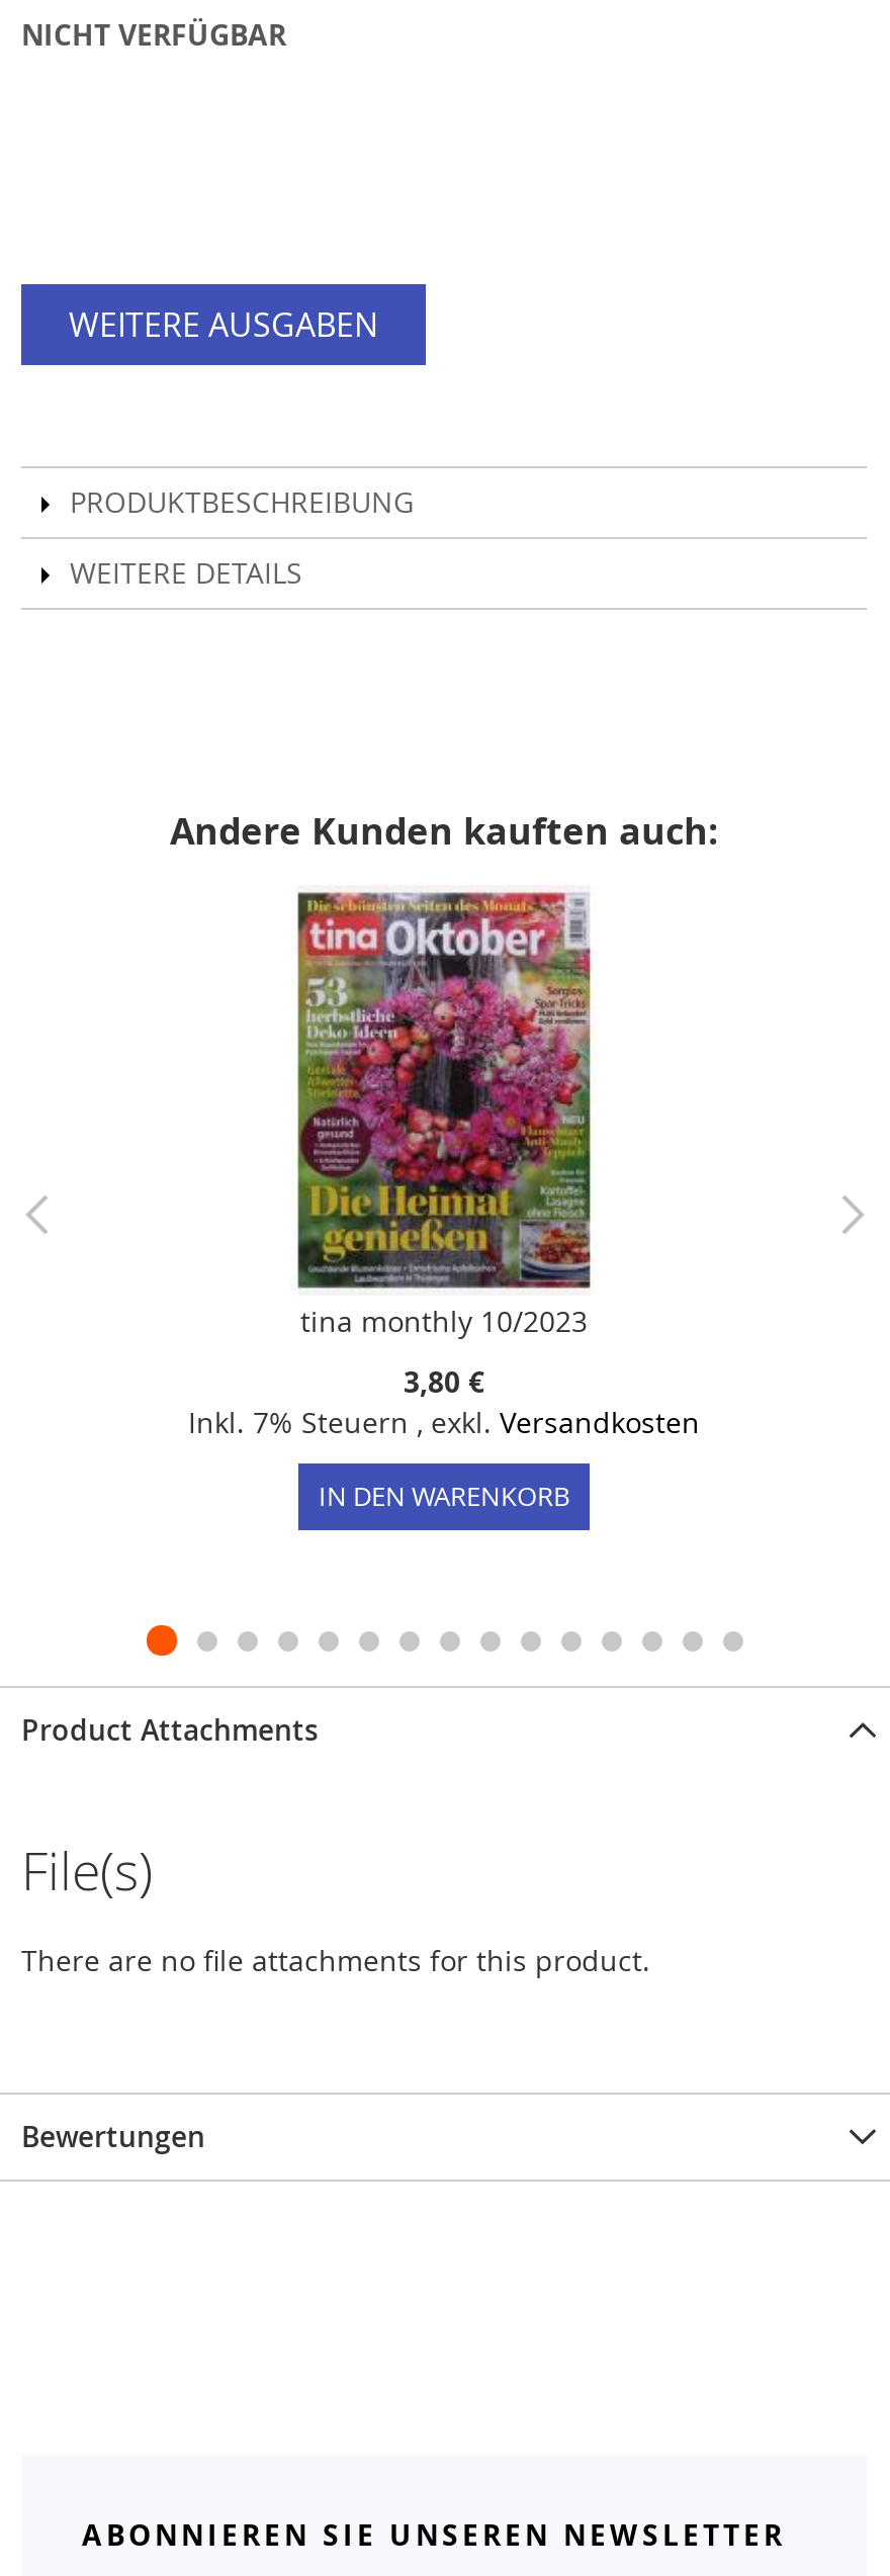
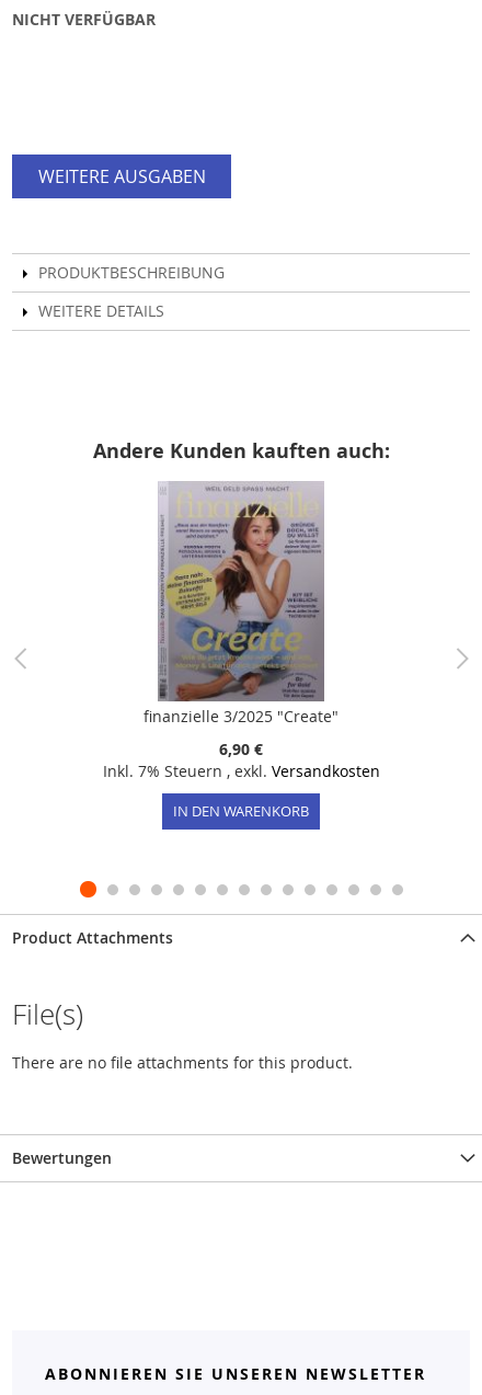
- [image]
- tina monthly 10/2023
+ [image]
+ finanzielle 3/2025 "Create"

- 3,80 €
+ 6,90 €
